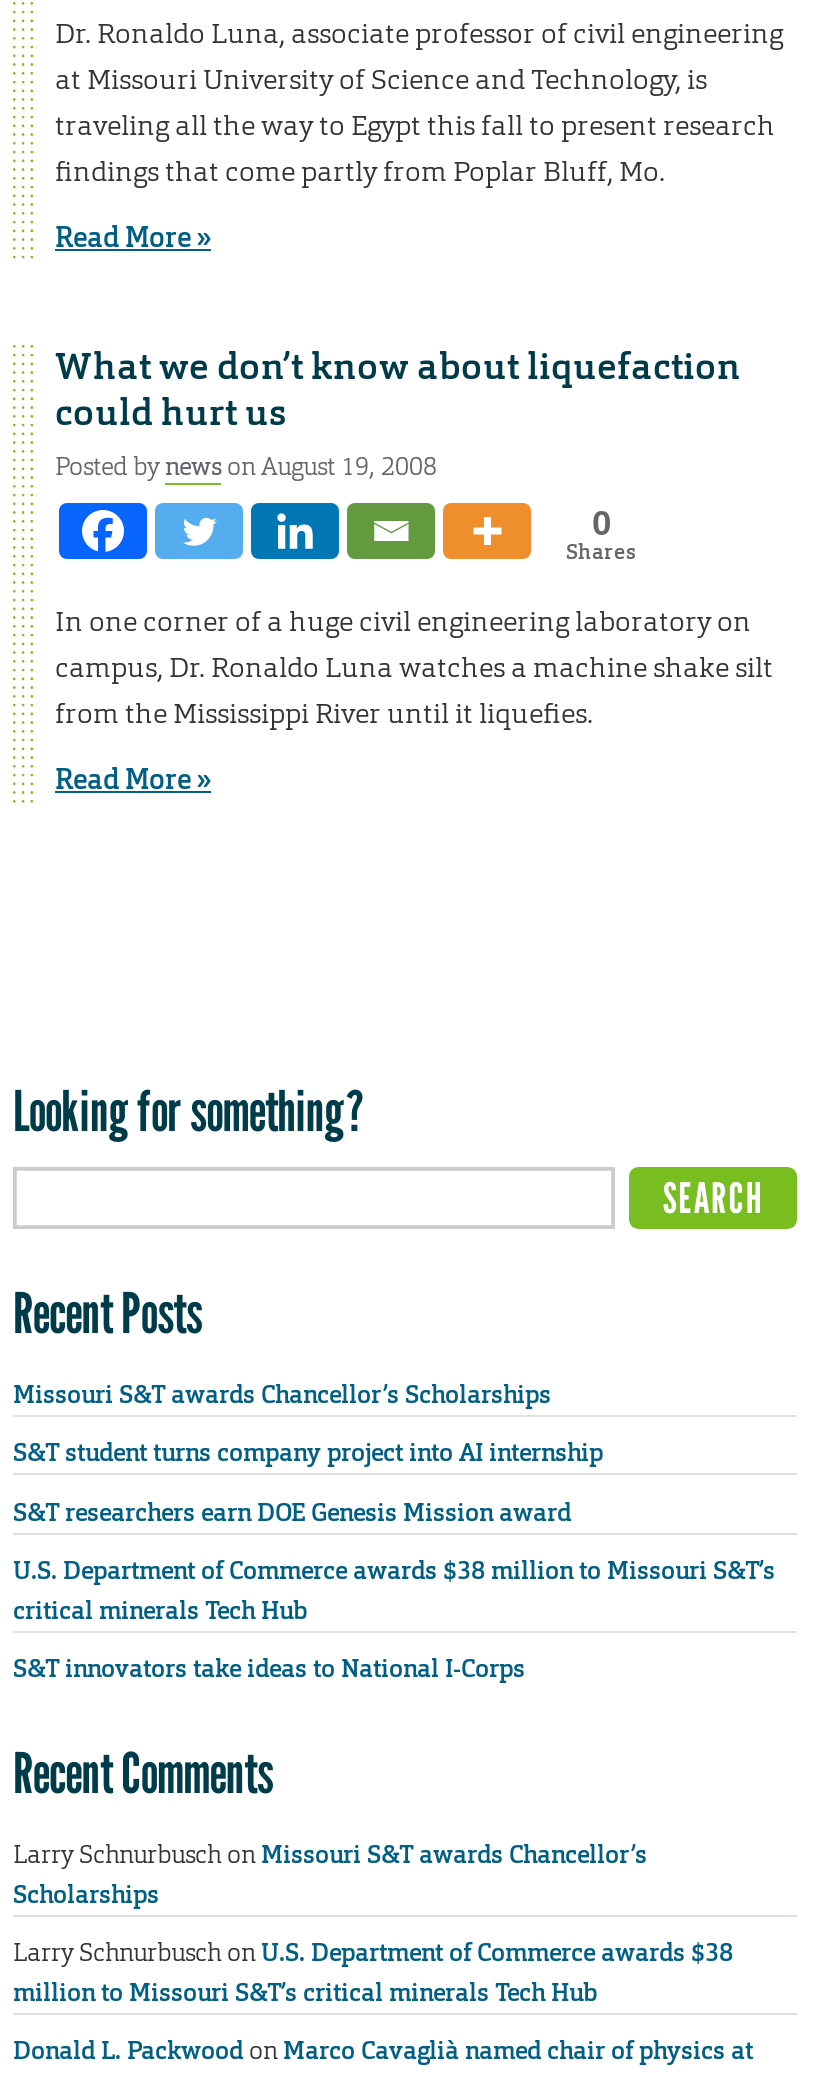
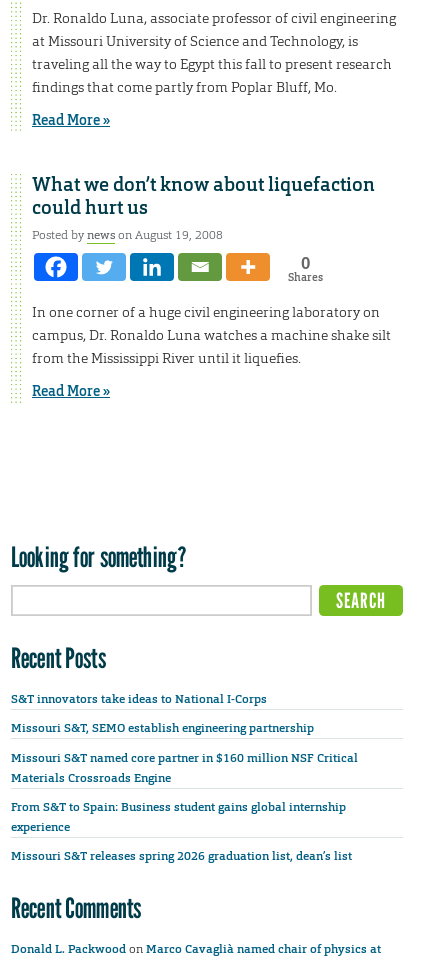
- Missouri S&T awards Chancellor’s Scholarships
- S&T student turns company project into AI internship
- S&T researchers earn DOE Genesis Mission award
- U.S. Department of Commerce awards $38 million to Missouri S&T’s
- critical minerals Tech Hub

moved up: S&T innovators take ideas to National I-Corps

+ Missouri S&T, SEMO establish engineering partnership
+ Missouri S&T named core partner in $160 million NSF Critical
+ Materials Crossroads Engine
+ From S&T to Spain: Business student gains global internship
+ experience
+ Missouri S&T releases spring 2026 graduation list, dean’s list

moved down: Recent Comments

- Larry Schnurbusch on Missouri S&T awards Chancellor’s
- Scholarships
- Larry Schnurbusch on U.S. Department of Commerce awards $38
- million to Missouri S&T’s critical minerals Tech Hub
